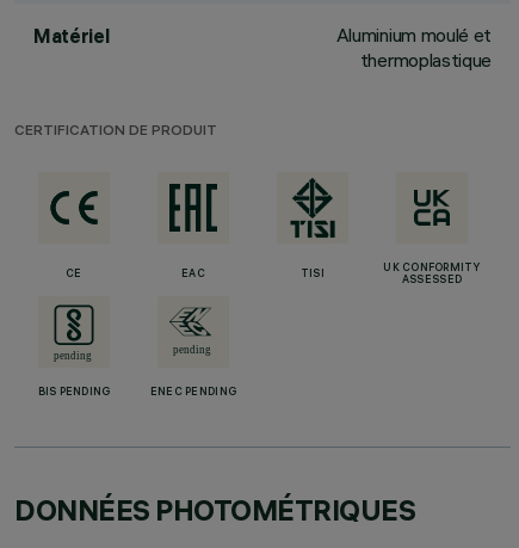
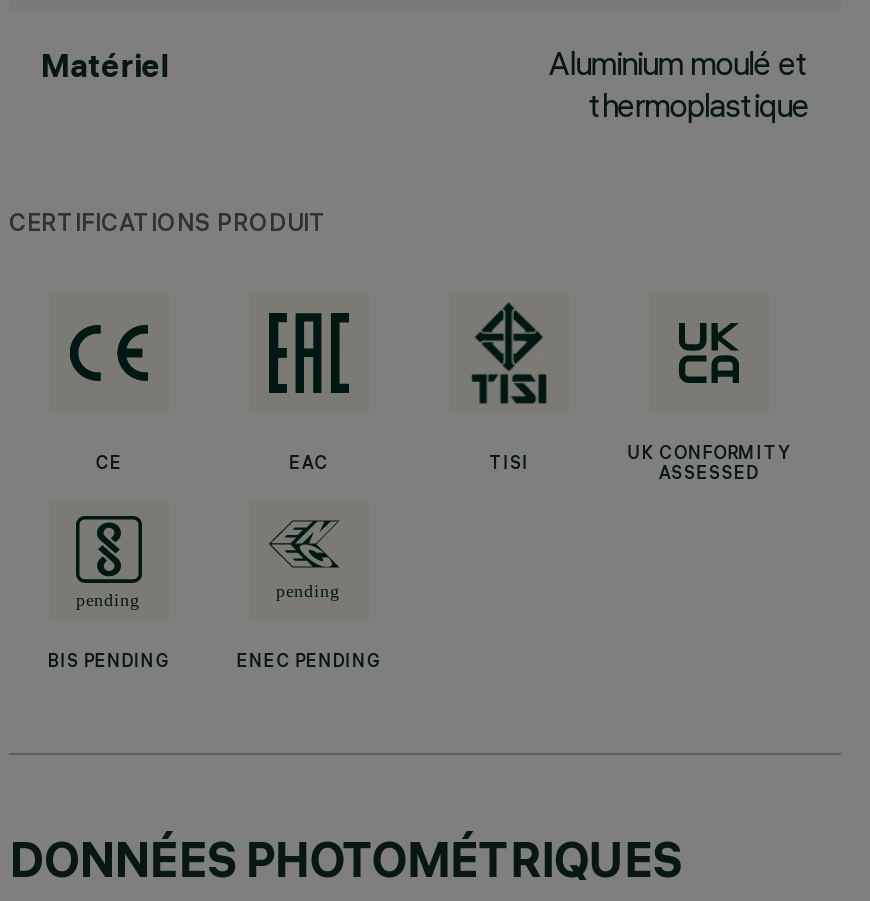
- CERTIFICATION DE PRODUIT
+ CERTIFICATIONS PRODUIT
